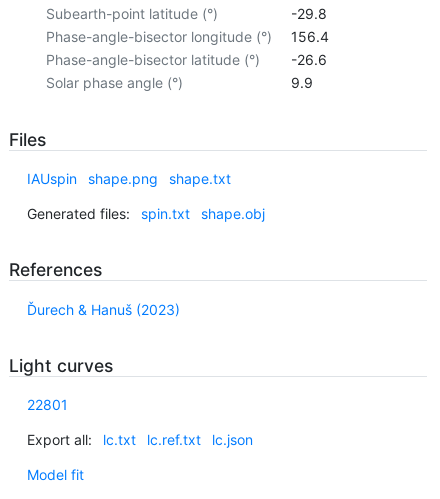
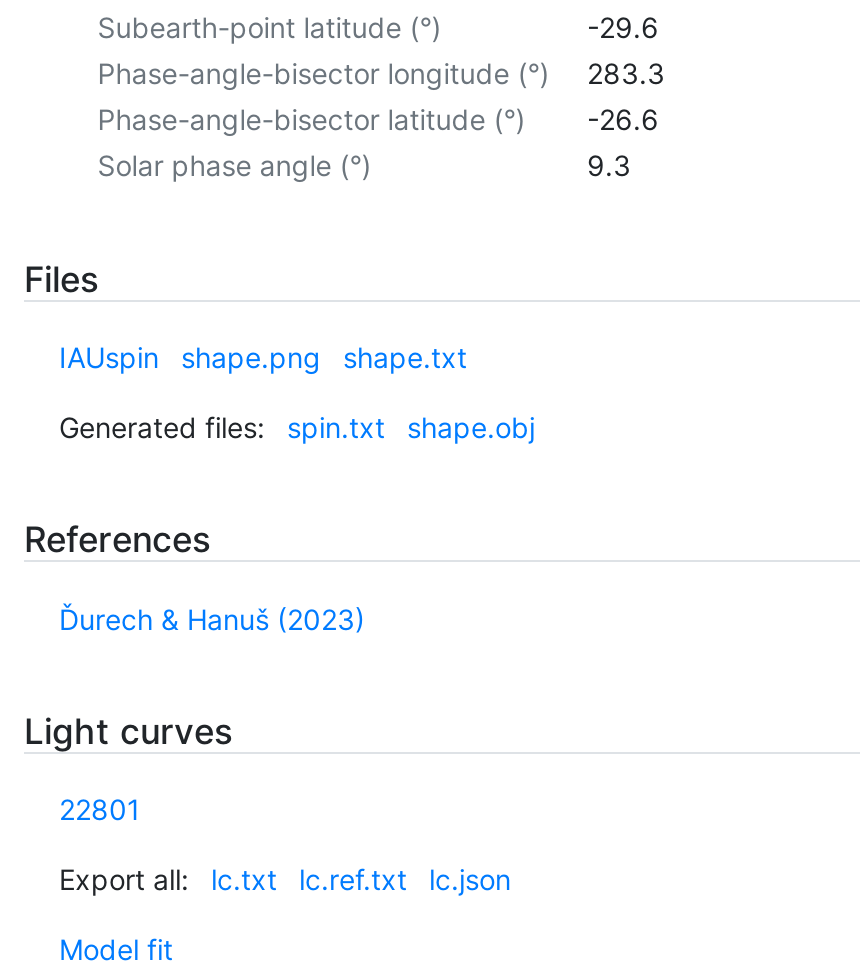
- -29.8
+ -29.6

- Phase-angle-bisector longitude (°) 156.4
+ Phase-angle-bisector longitude (°) 283.3

- 9.9
+ 9.3
